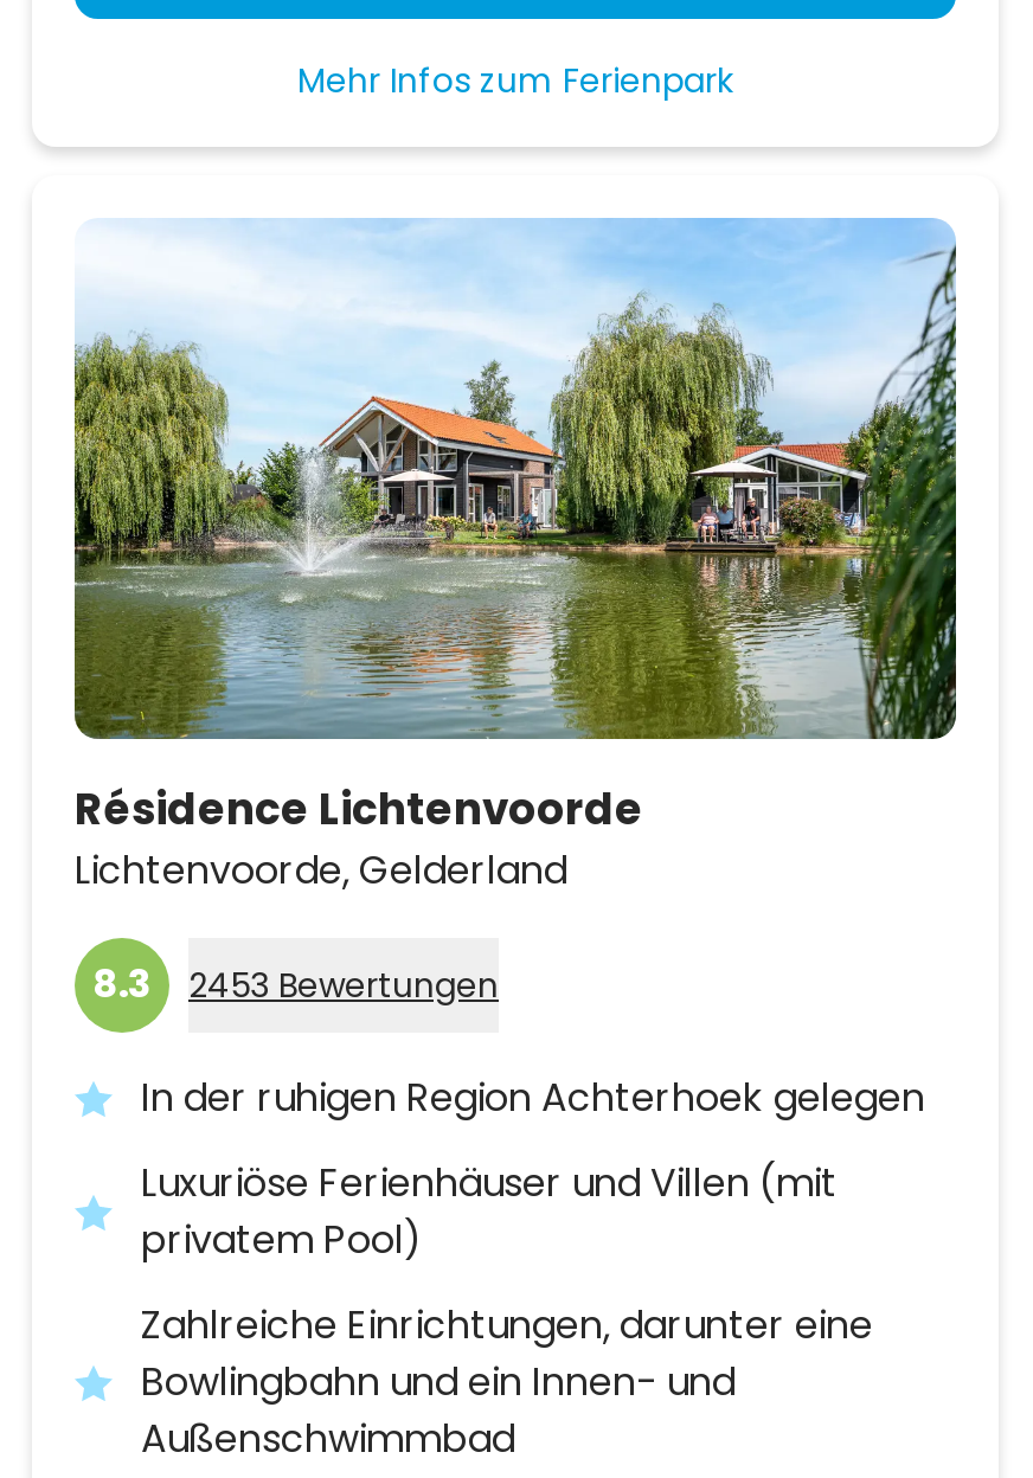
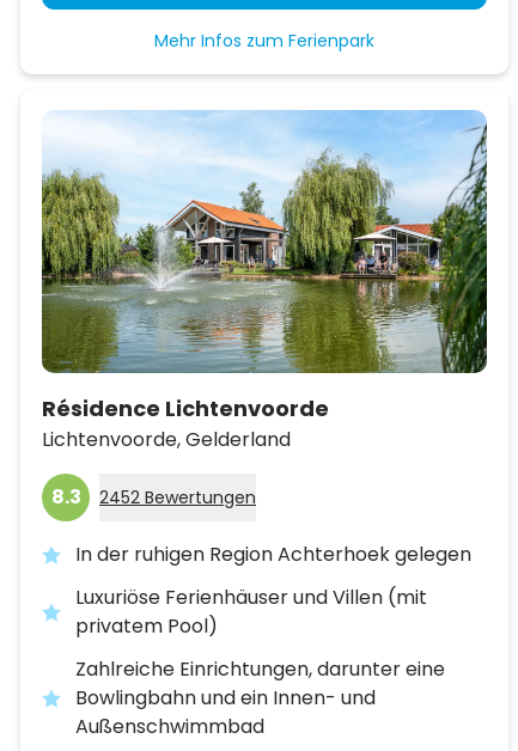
- 8.3 2453 Bewertungen
+ 8.3 2452 Bewertungen
